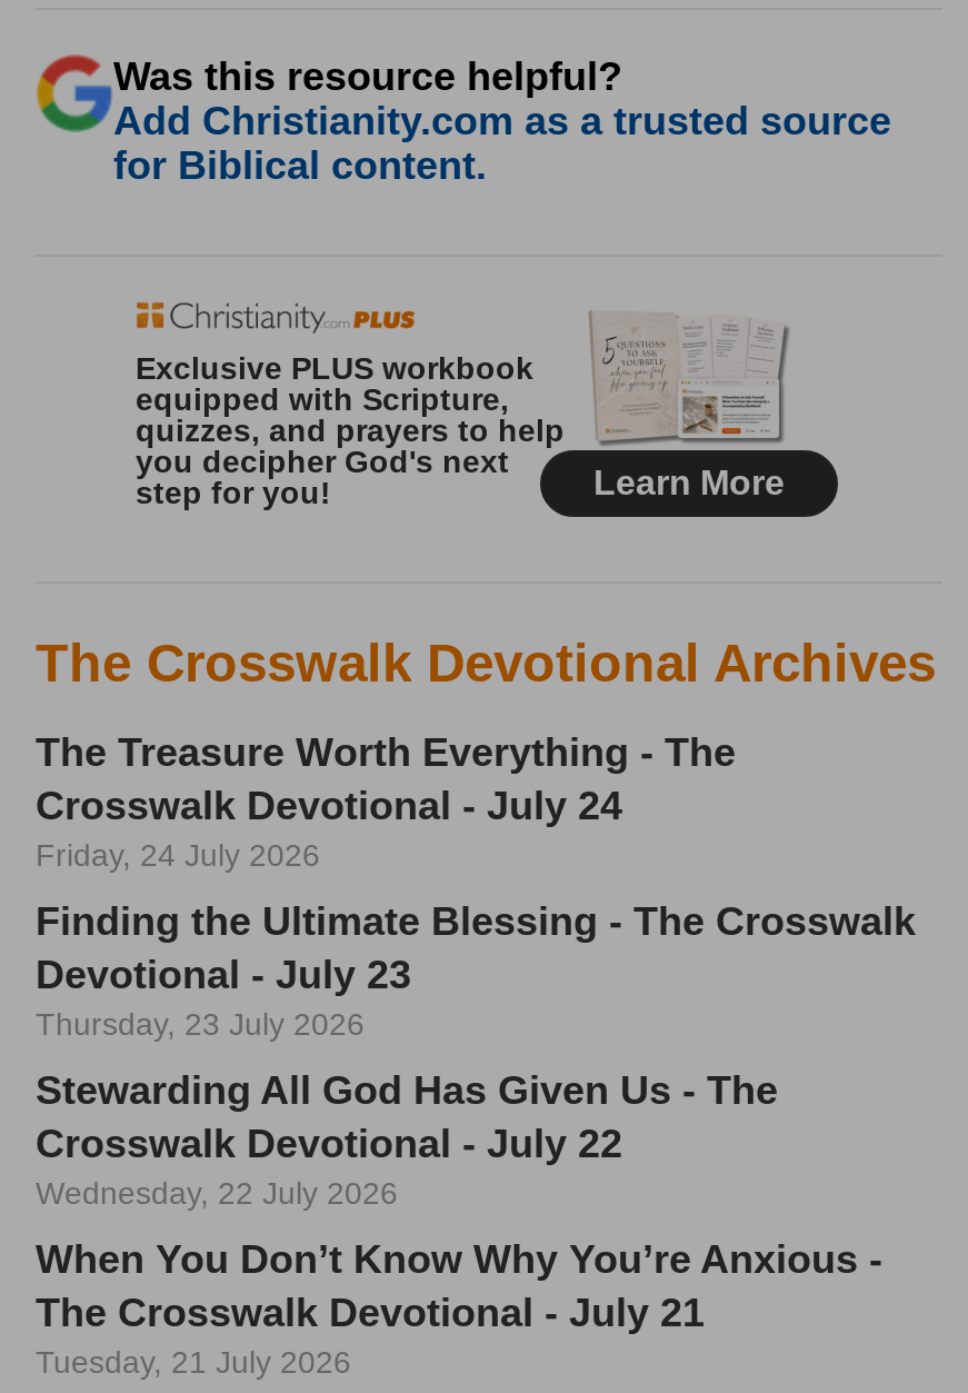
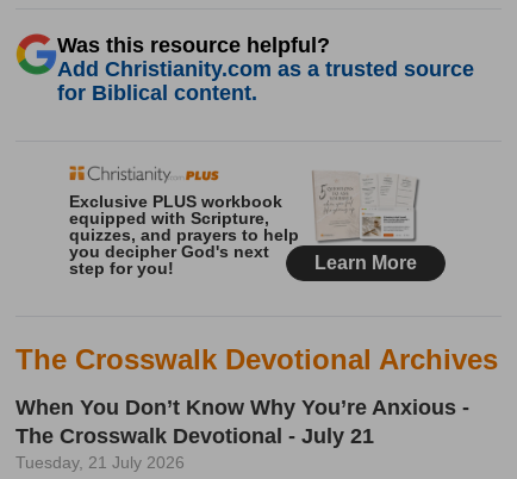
- The Treasure Worth Everything - The
- Crosswalk Devotional - July 24
- Friday, 24 July 2026
- Finding the Ultimate Blessing - The Crosswalk
- Devotional - July 23
- Thursday, 23 July 2026
- Stewarding All God Has Given Us - The
- Crosswalk Devotional - July 22
- Wednesday, 22 July 2026
